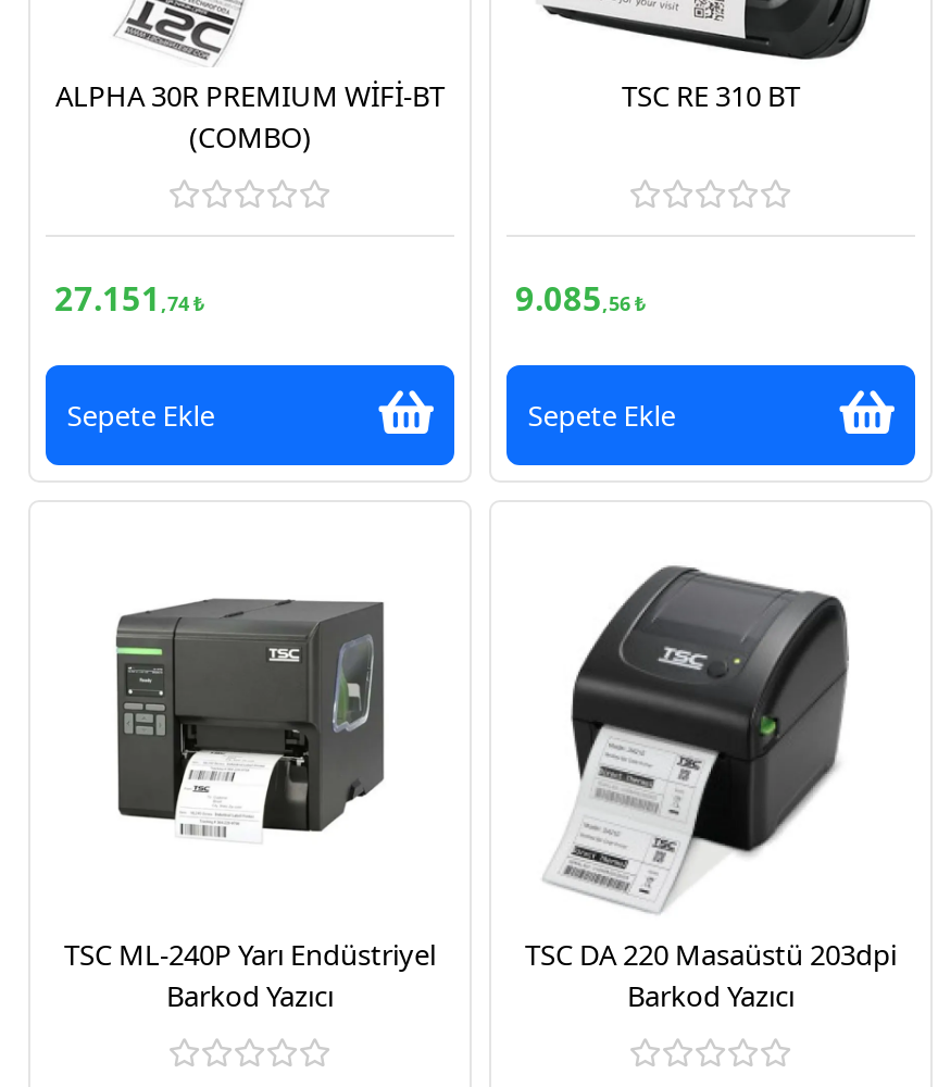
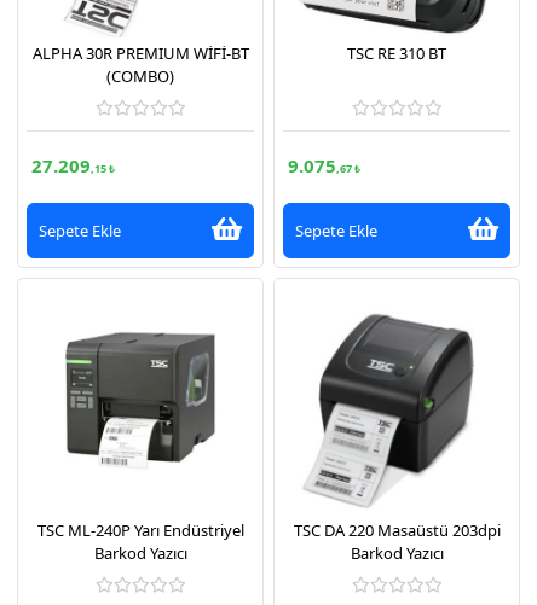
- 27.151,74 ₺
+ 27.209,15 ₺

- 9.085,56 ₺
+ 9.075,67 ₺
